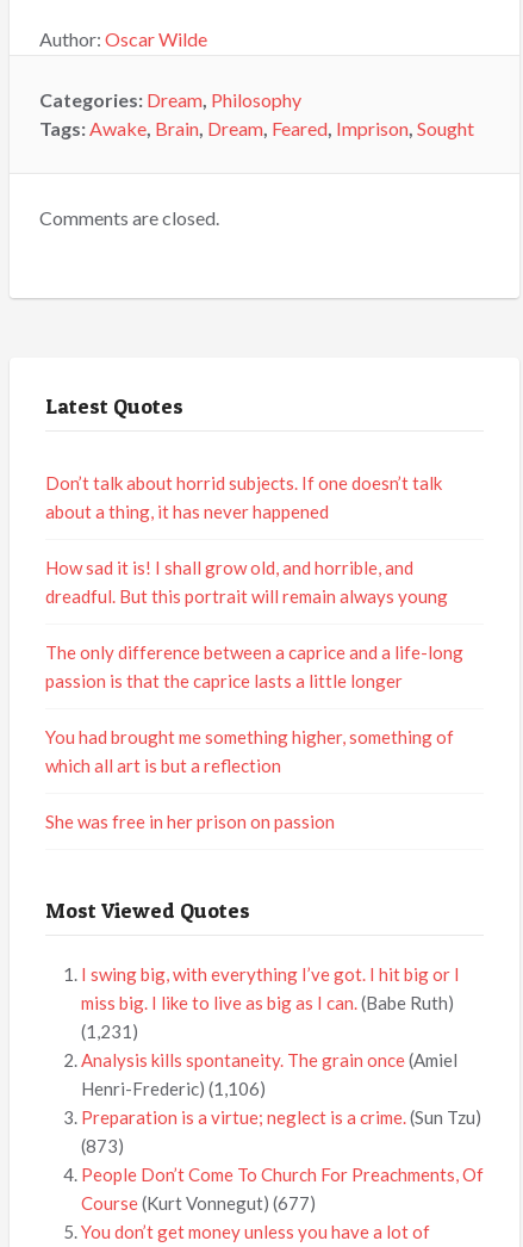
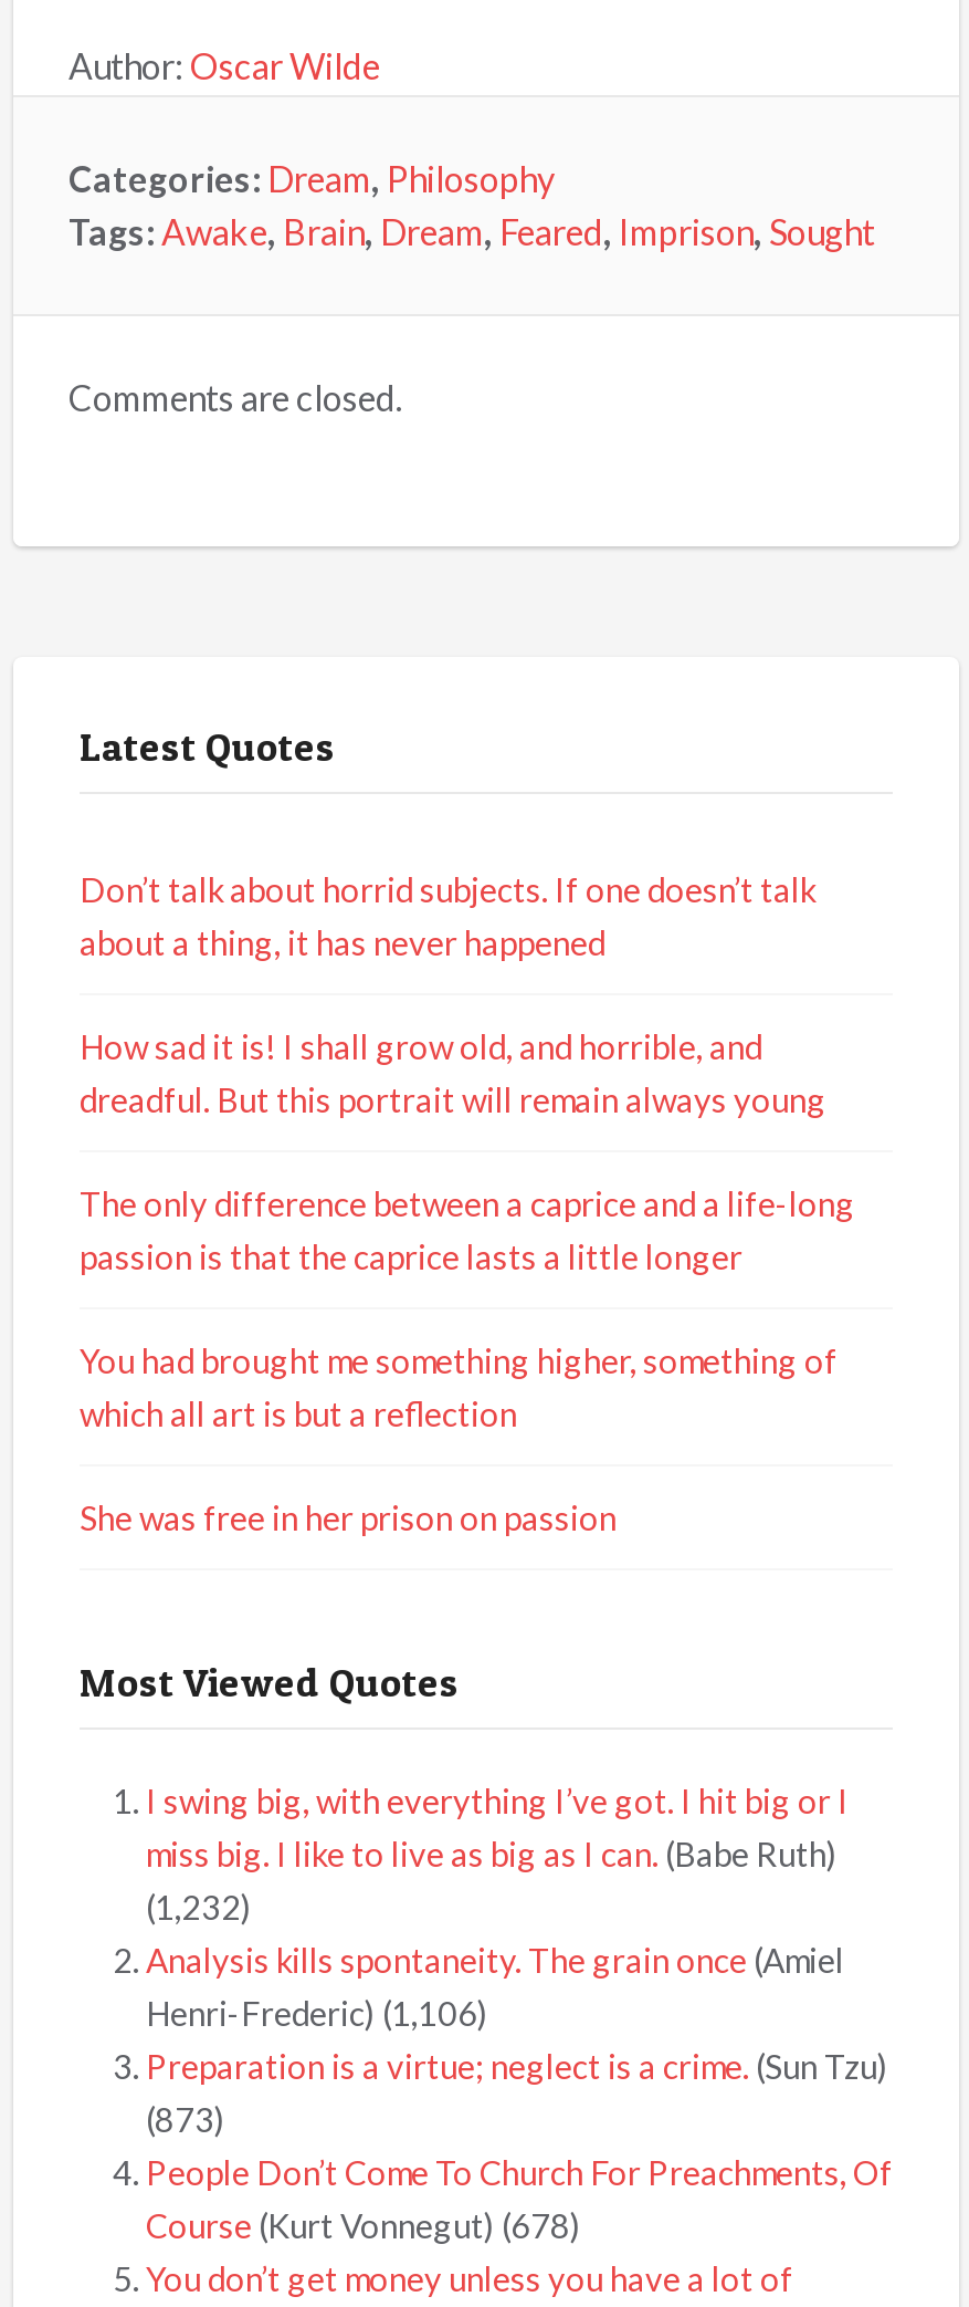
- (1,231)
+ (1,232)

- Course (Kurt Vonnegut) (677)
+ Course (Kurt Vonnegut) (678)
